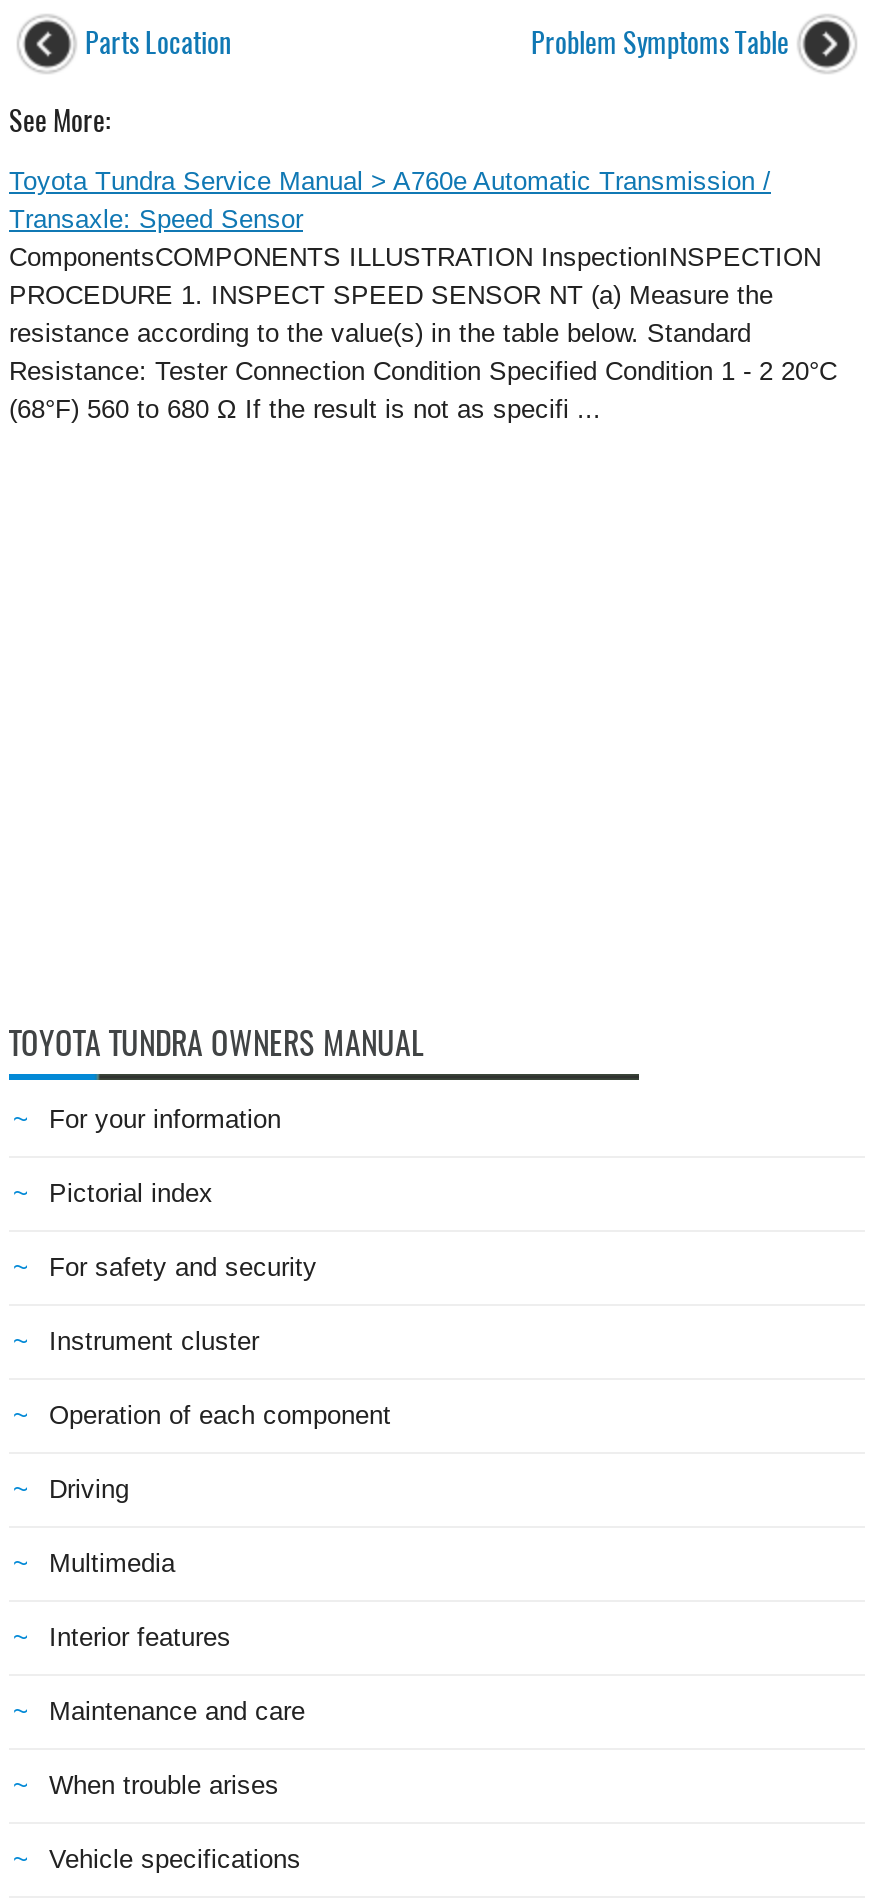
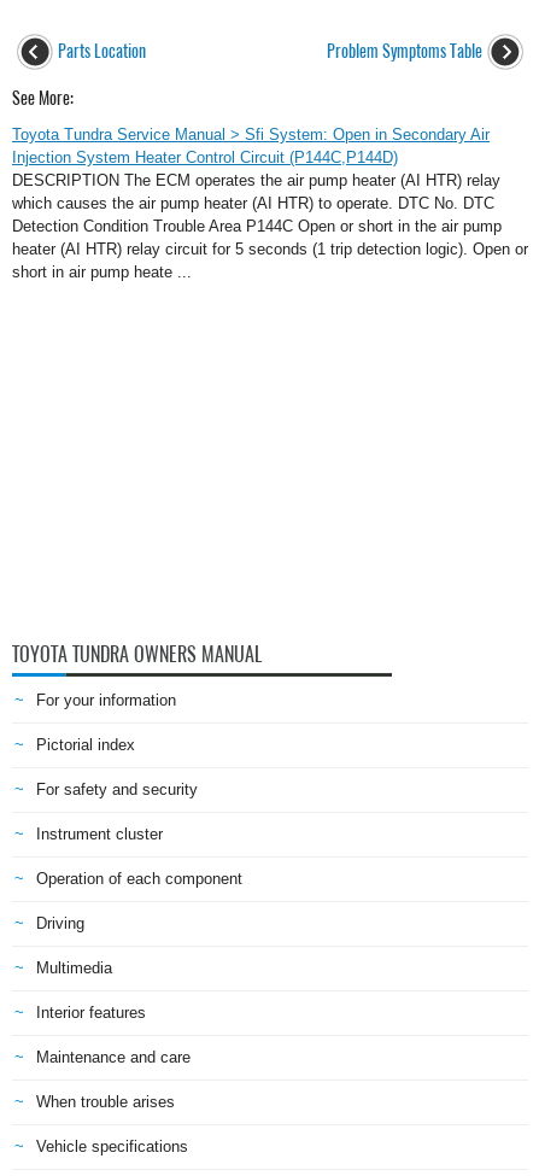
- Toyota Tundra Service Manual > A760e Automatic Transmission /
- Transaxle: Speed Sensor
- ComponentsCOMPONENTS ILLUSTRATION InspectionINSPECTION
- PROCEDURE 1. INSPECT SPEED SENSOR NT (a) Measure the
- resistance according to the value(s) in the table below. Standard
- Resistance: Tester Connection Condition Specified Condition 1 - 2 20°C
- (68°F) 560 to 680 Ω If the result is not as specifi ...
+ Toyota Tundra Service Manual > Sfi System: Open in Secondary Air
+ Injection System Heater Control Circuit (P144C,P144D)
+ DESCRIPTION The ECM operates the air pump heater (AI HTR) relay
+ which causes the air pump heater (AI HTR) to operate. DTC No. DTC
+ Detection Condition Trouble Area P144C Open or short in the air pump
+ heater (AI HTR) relay circuit for 5 seconds (1 trip detection logic). Open or
+ short in air pump heate ...
